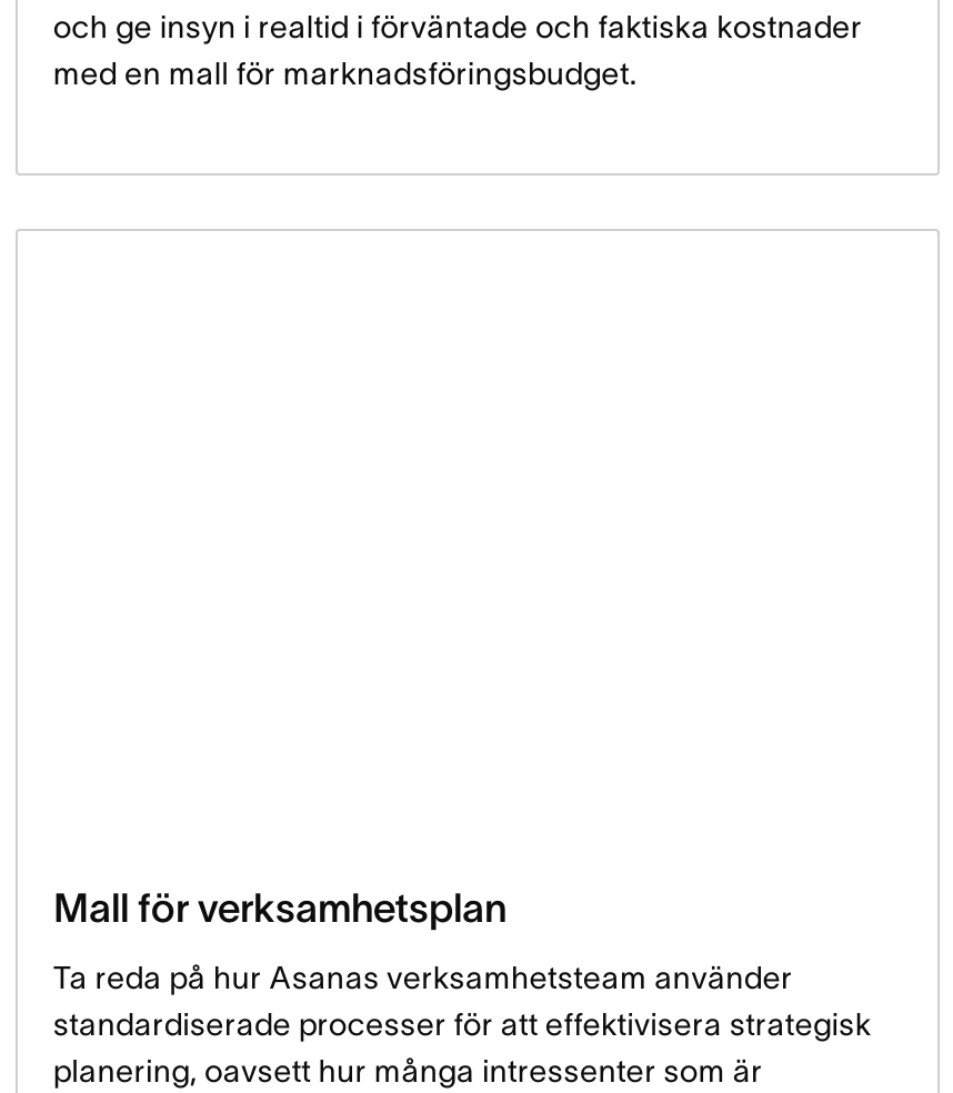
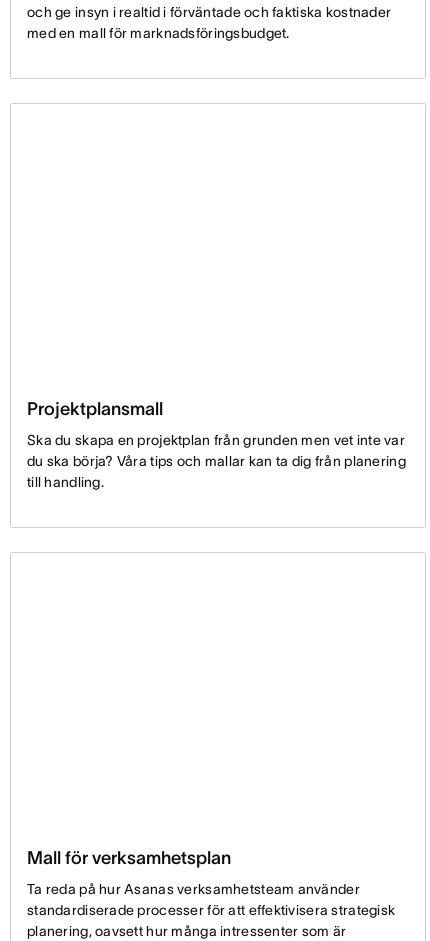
+ Projektplansmall
+ Ska du skapa en projektplan från grunden men vet inte var
+ du ska börja? Våra tips och mallar kan ta dig från planering
+ till handling.
